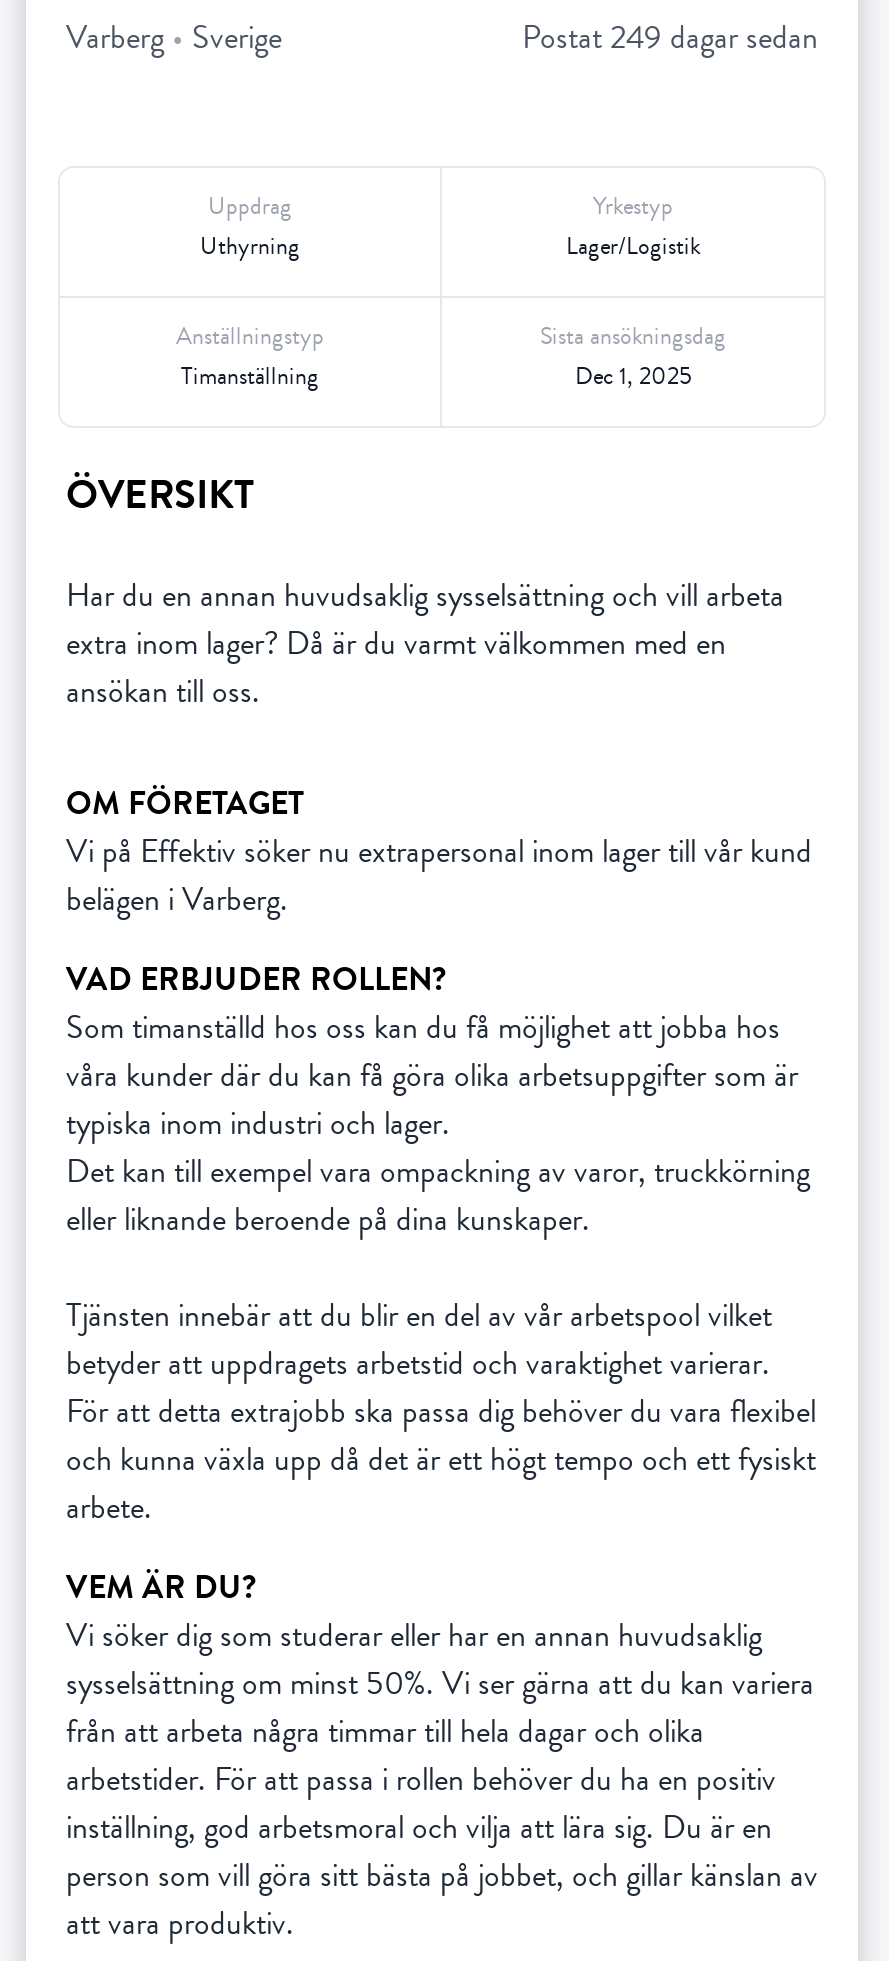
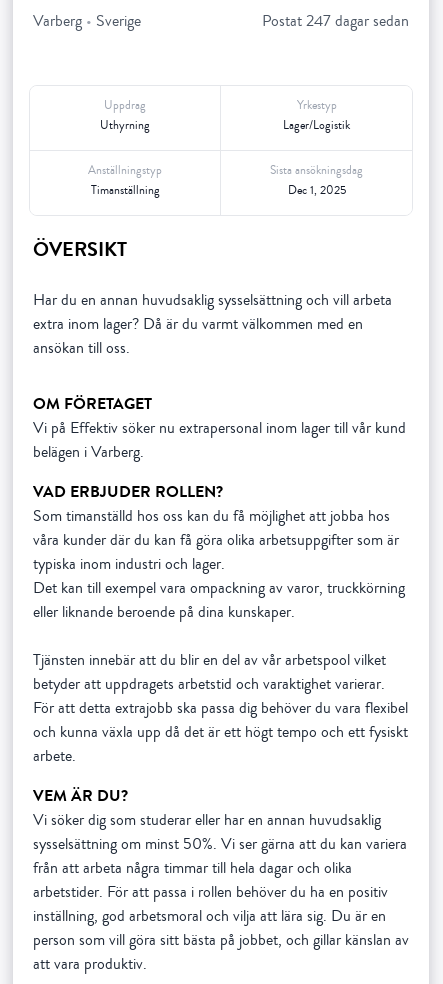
- Postat 249 dagar sedan
+ Postat 247 dagar sedan
